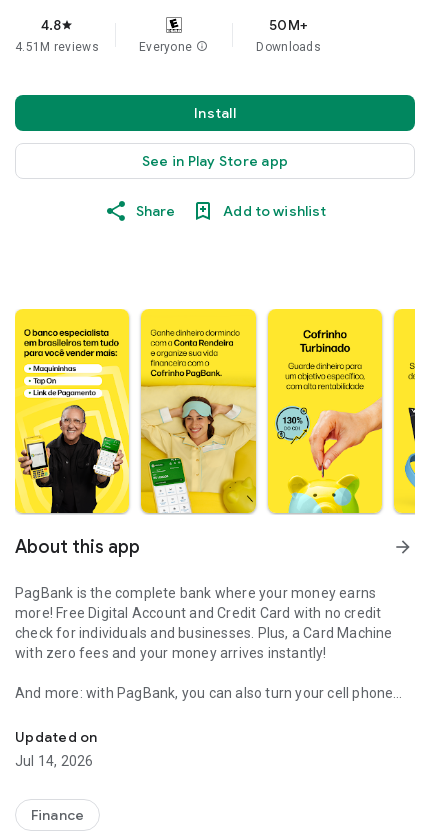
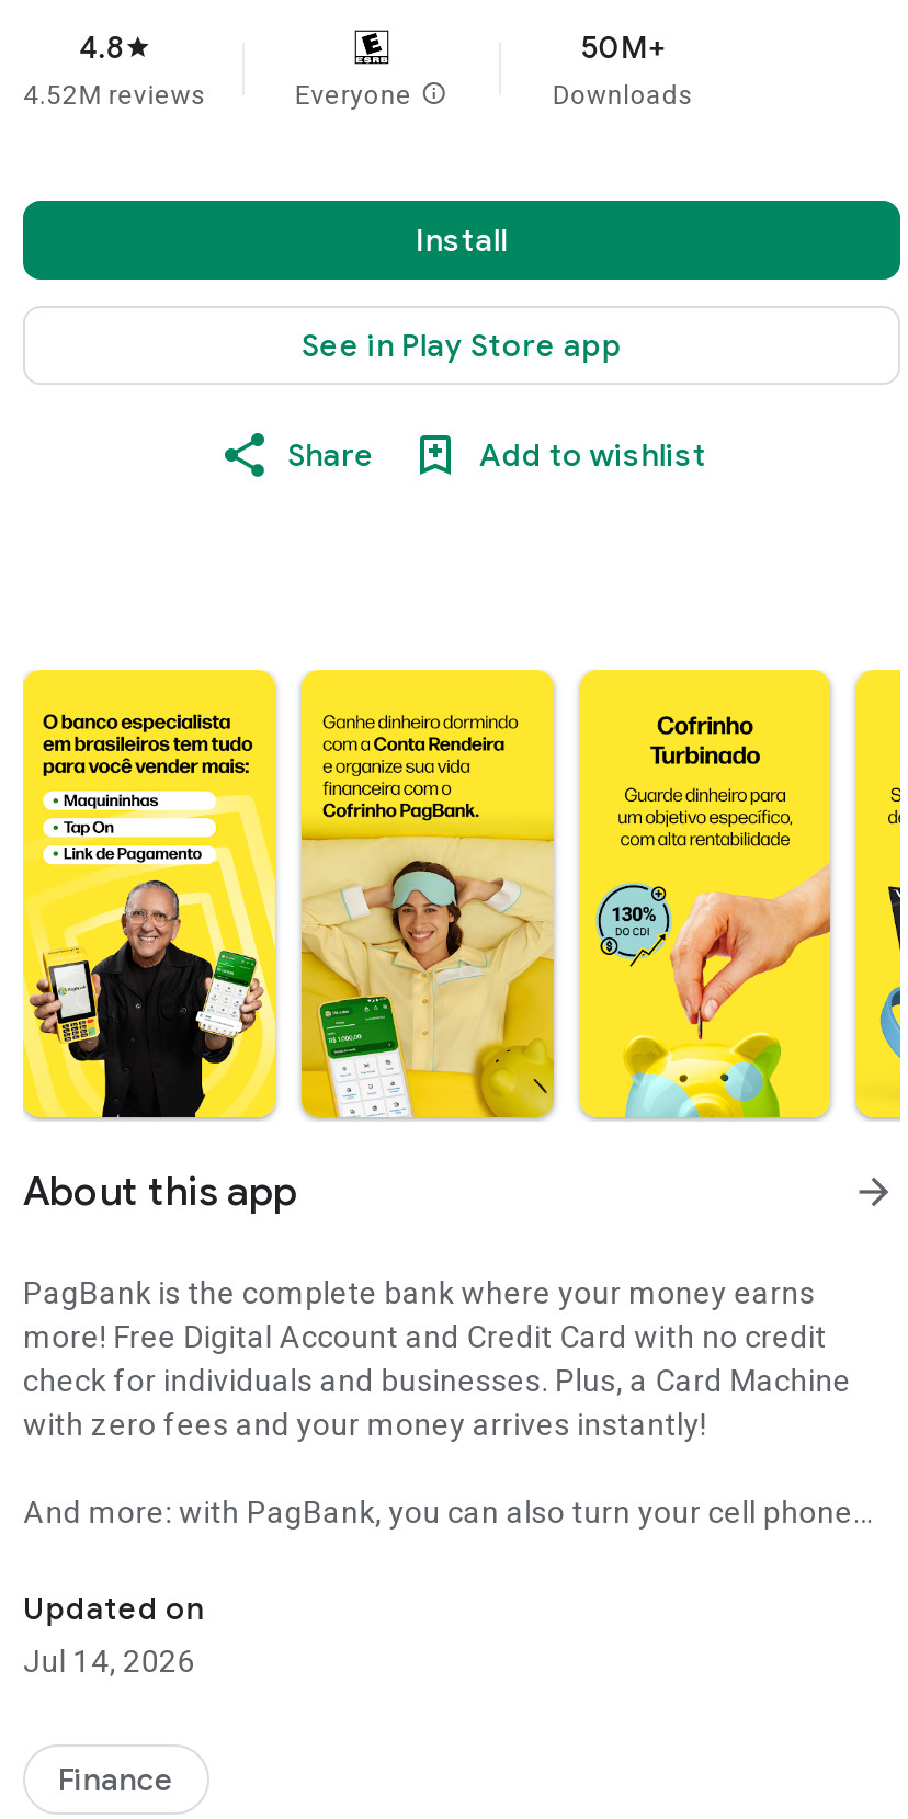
- 4.51M reviews
+ 4.52M reviews
